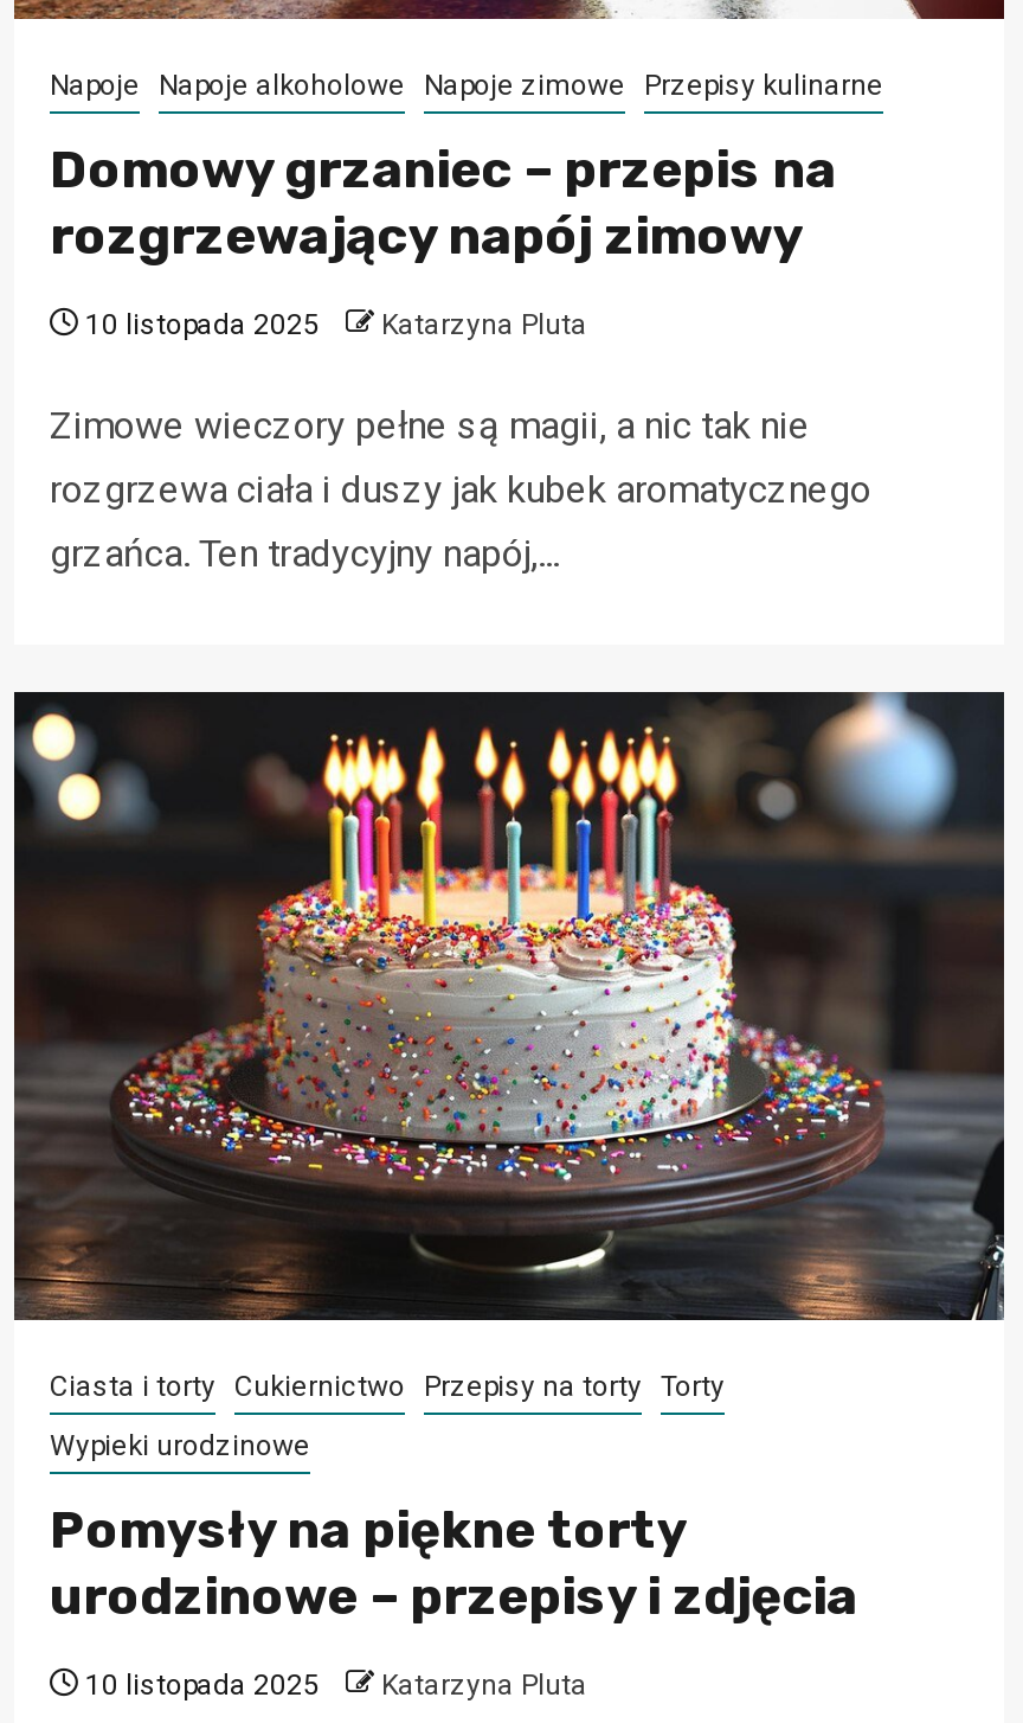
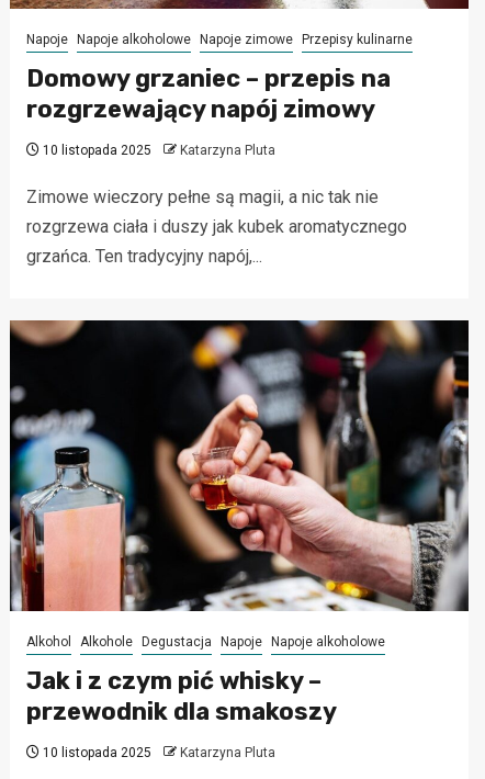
- [image]
- Ciasta i torty Cukiernictwo Przepisy na torty Torty
- Wypieki urodzinowe
- Pomysły na piękne torty
- urodzinowe – przepisy i zdjęcia
+ [image]
+ Alkohol Alkohole Degustacja Napoje Napoje alkoholowe
+ Jak i z czym pić whisky –
+ przewodnik dla smakoszy
